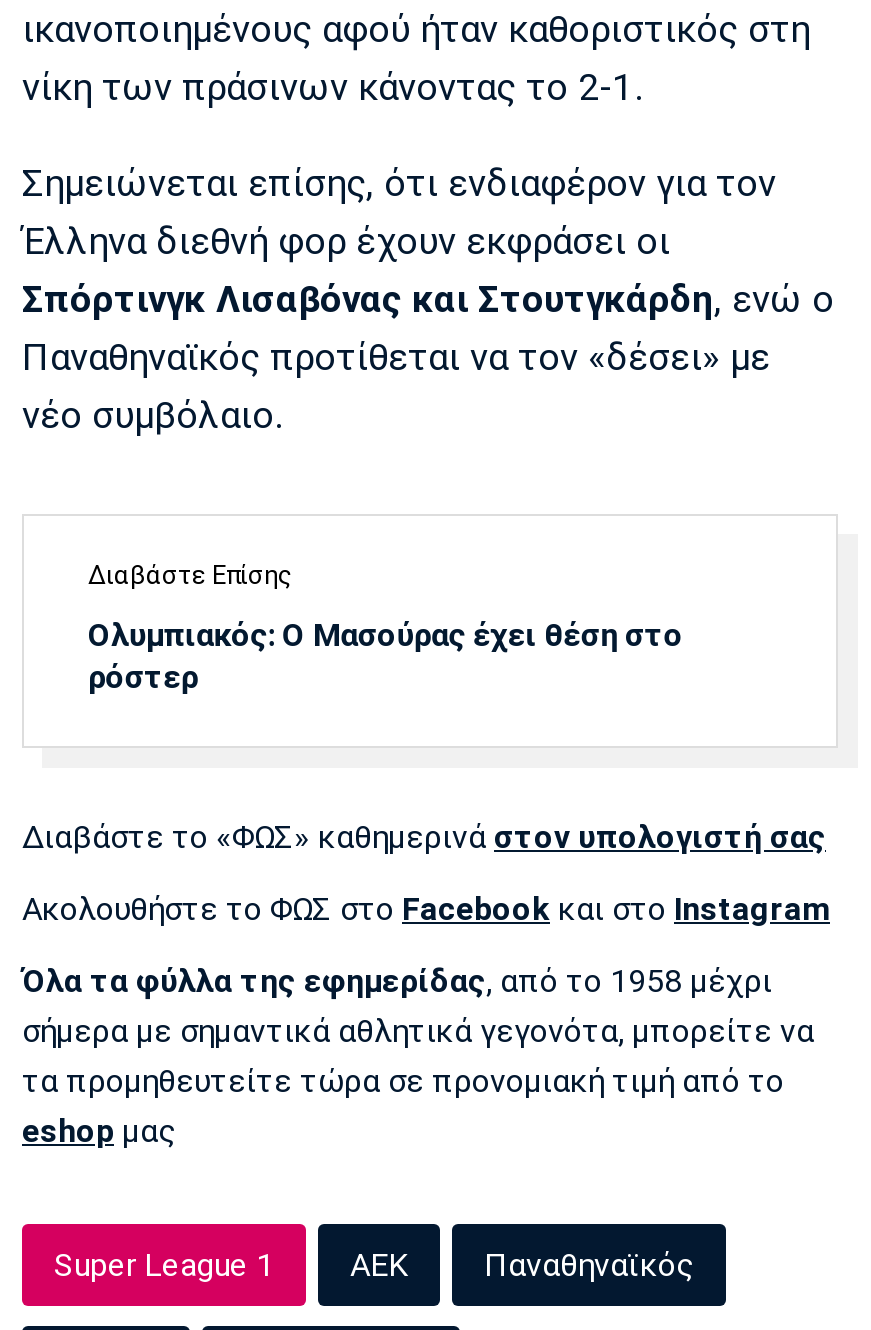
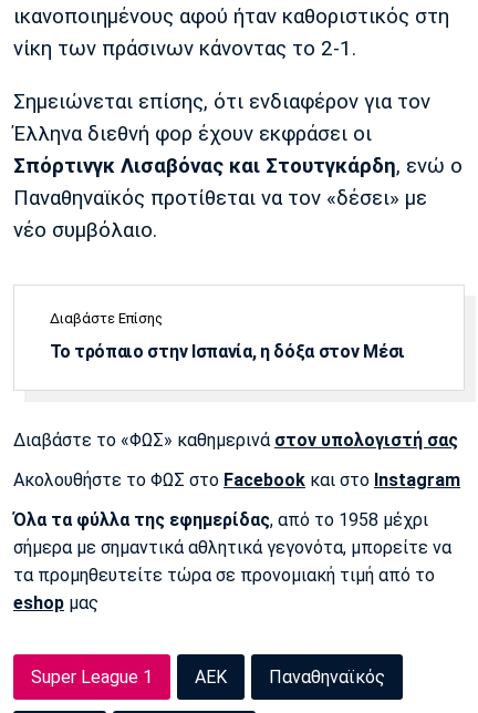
- Ολυμπιακός: Ο Μασούρας έχει θέση στο
- ρόστερ
+ Το τρόπαιο στην Ισπανία, η δόξα στον Μέσι
